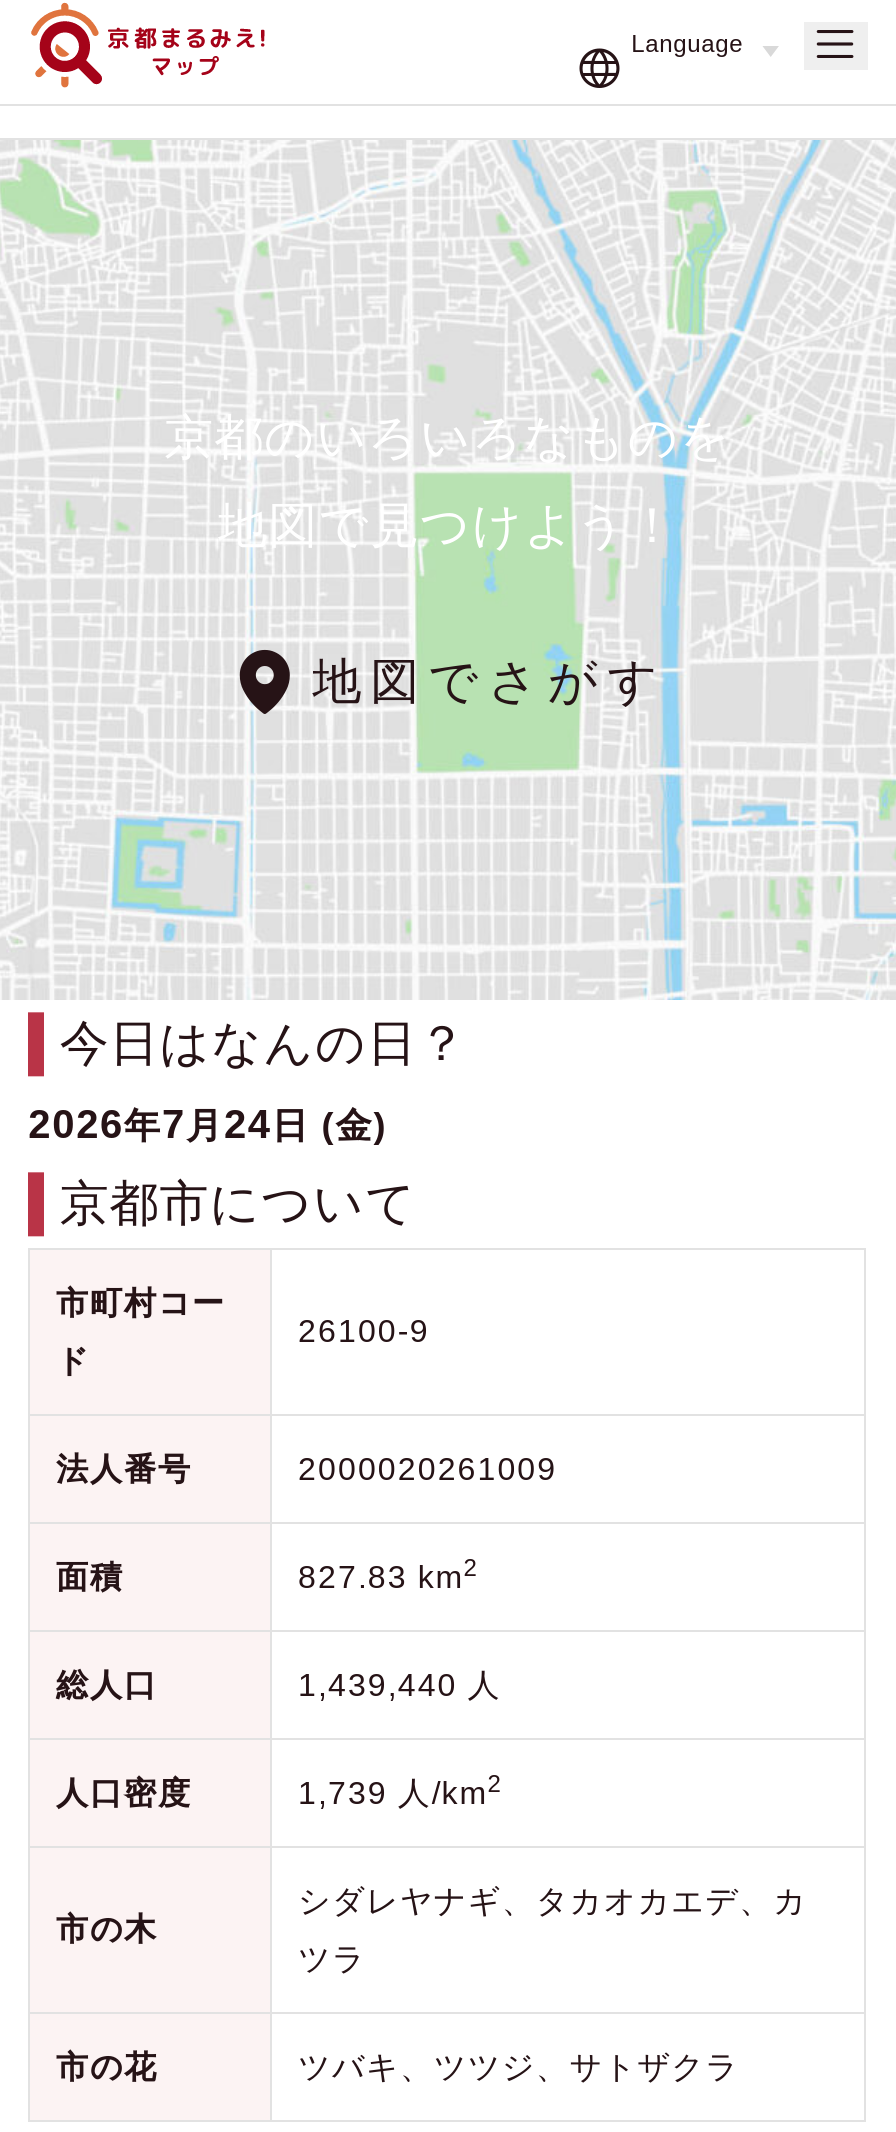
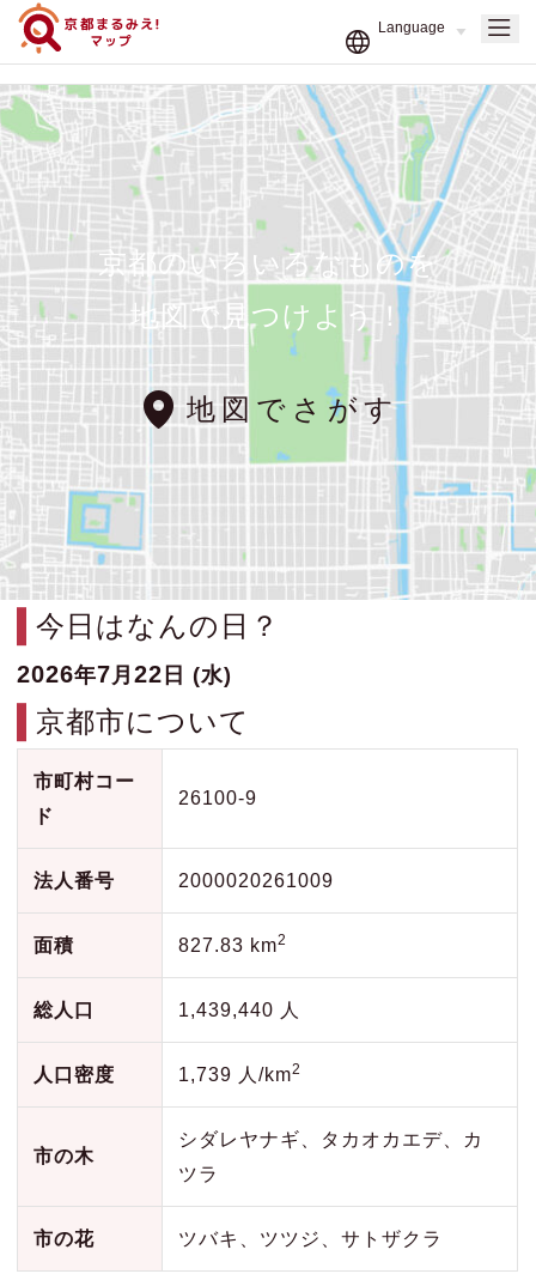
- 2026年7月24日 (金)
+ 2026年7月22日 (水)
